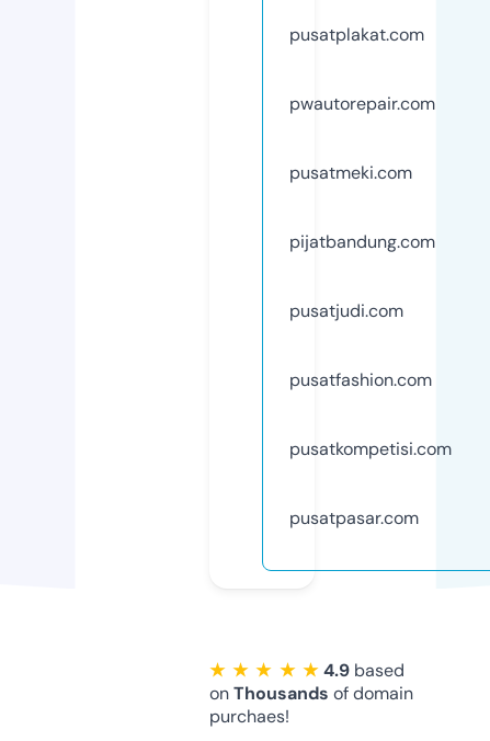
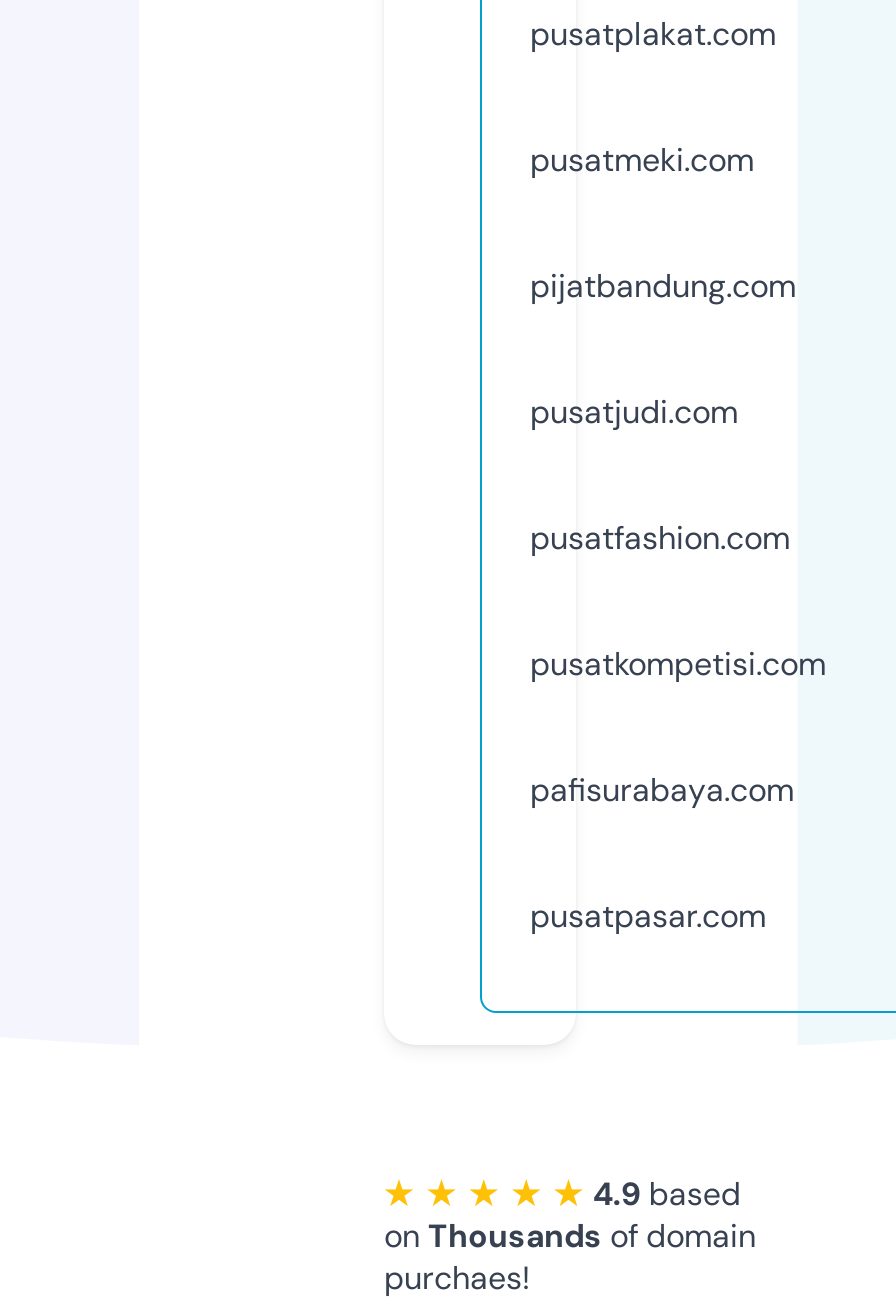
- pwautorepair.com

moved up: pusatmeki.com | pijatbandung.com | pusatjudi.com | pusatfashion.com | pusatkompetisi.com

+ pafisurabaya.com
